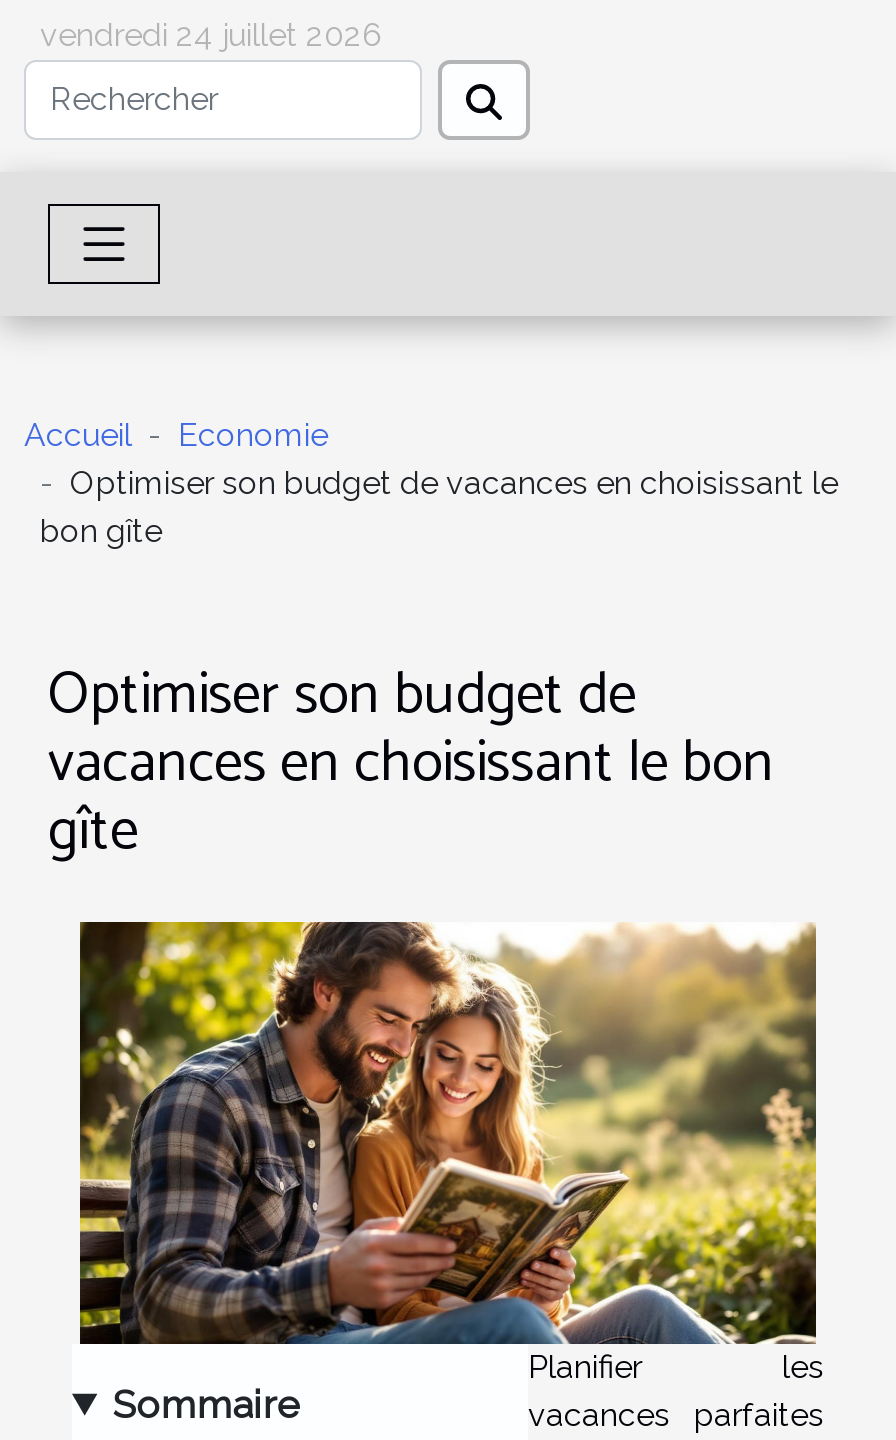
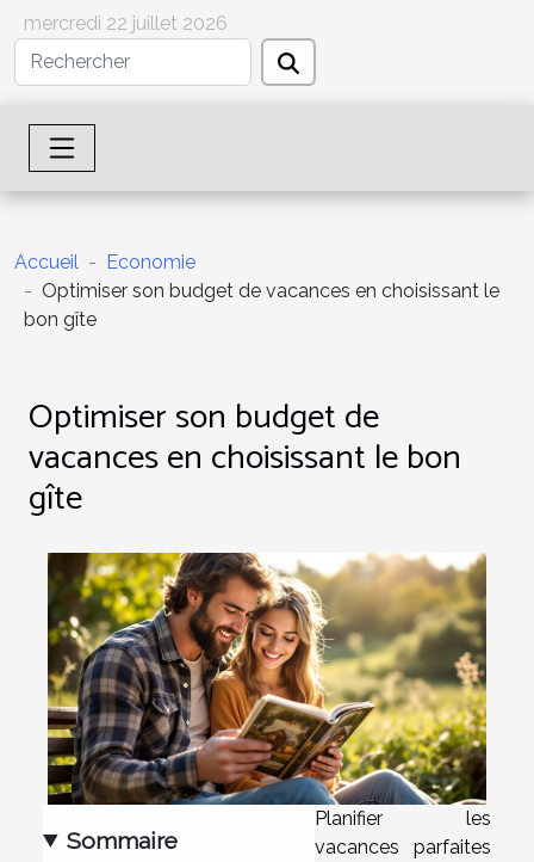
- vendredi 24 juillet 2026
+ mercredi 22 juillet 2026
